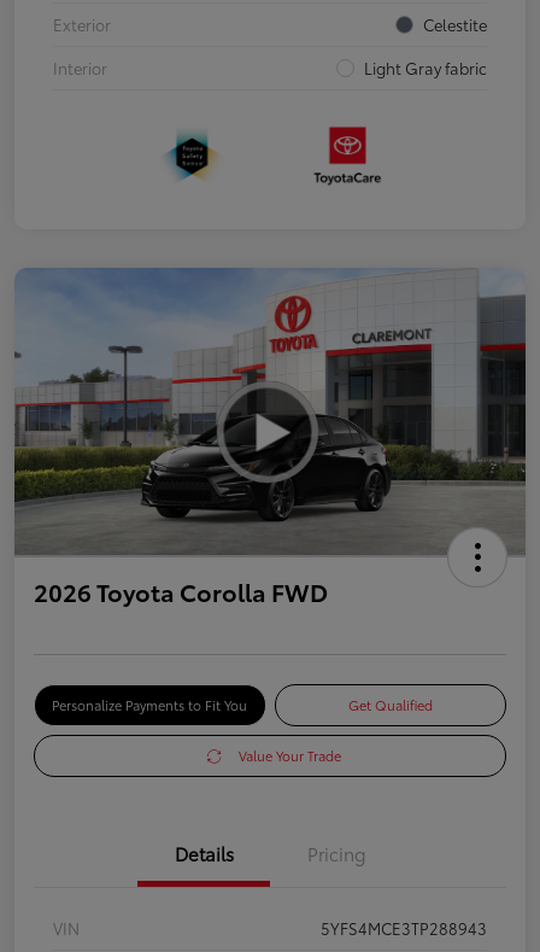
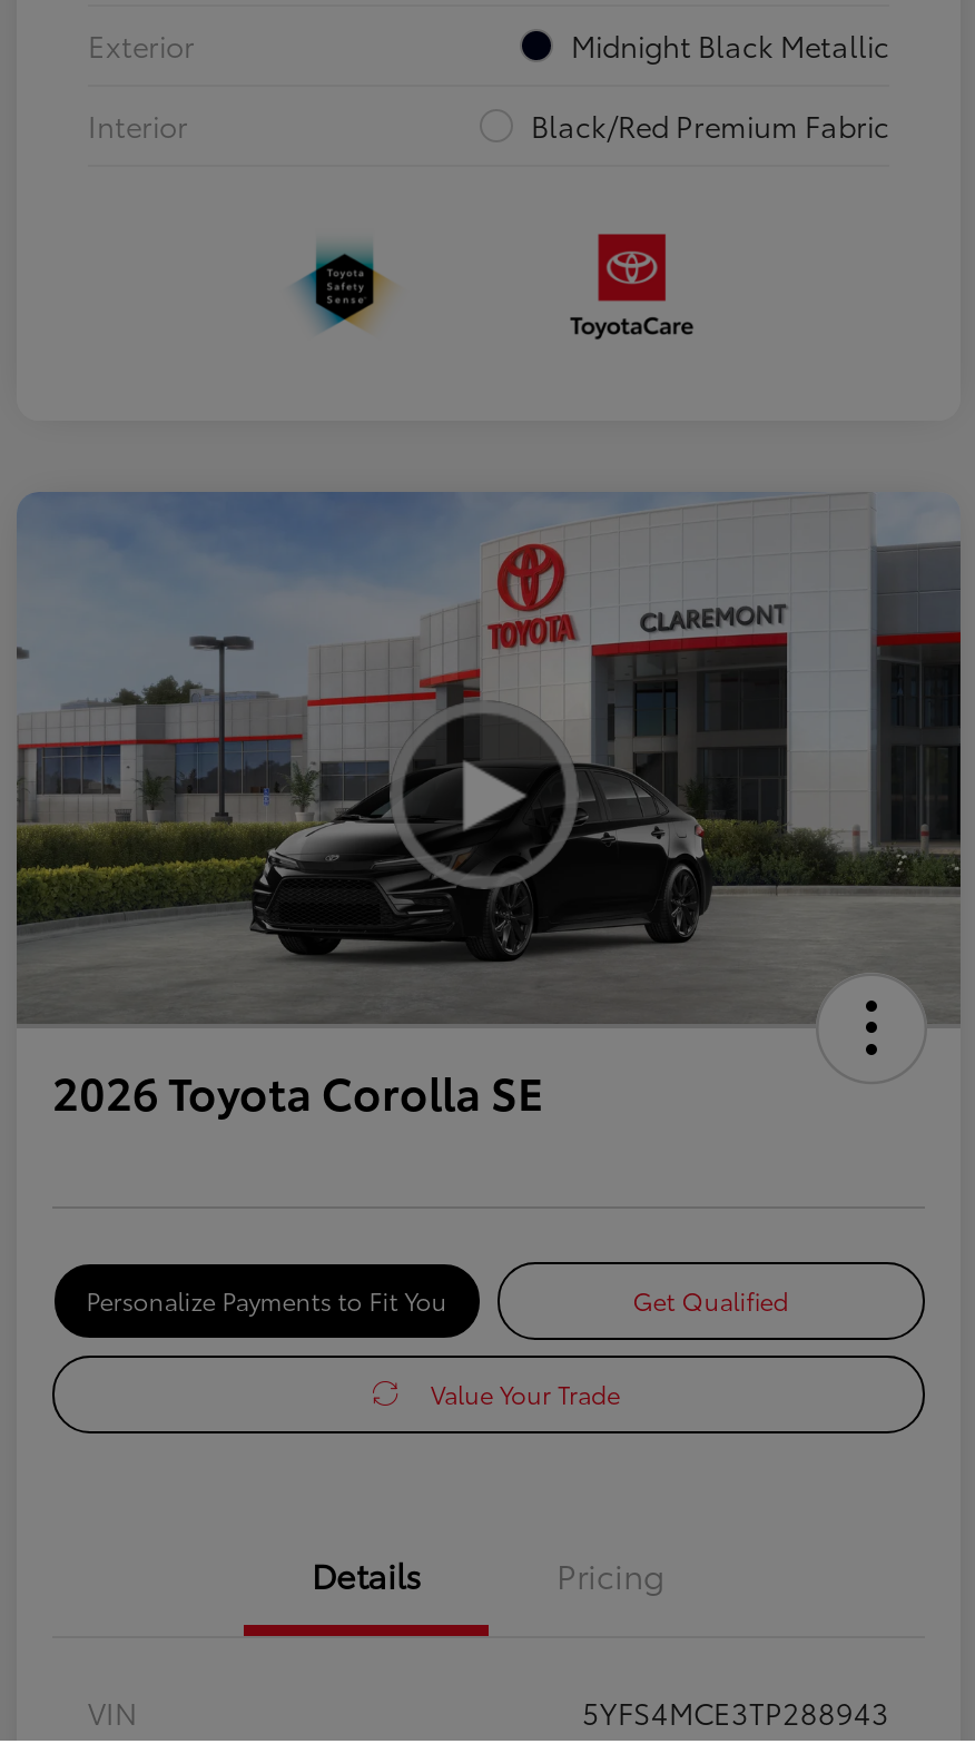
- Celestite
+ Midnight Black Metallic

- Light Gray fabric
+ Black/Red Premium Fabric

- 2026 Toyota Corolla FWD
+ 2026 Toyota Corolla SE
